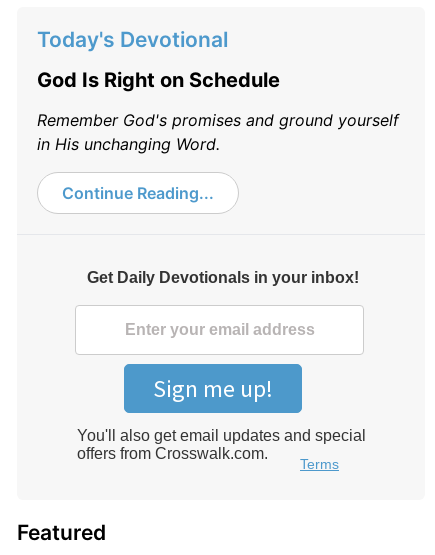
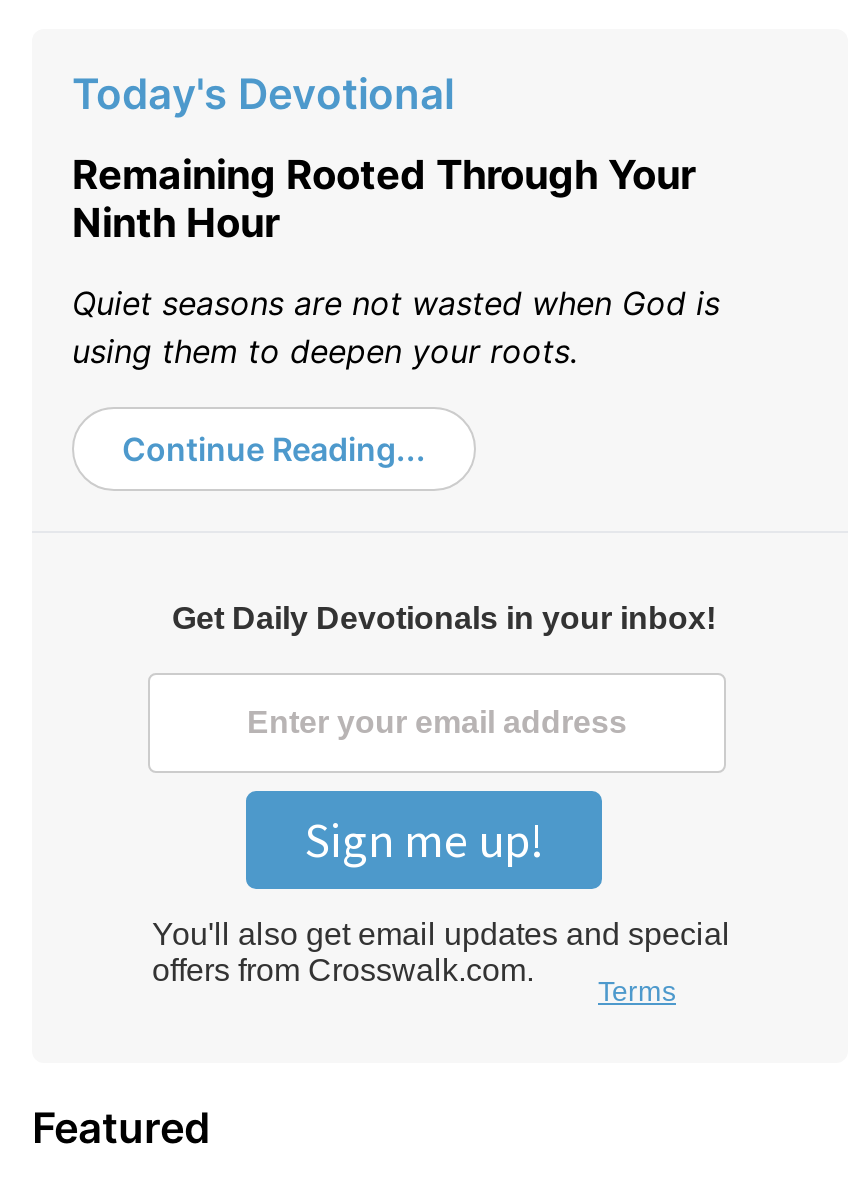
- God Is Right on Schedule
+ Remaining Rooted Through Your
+ Ninth Hour

- Remember God's promises and ground yourself
- in His unchanging Word.
+ Quiet seasons are not wasted when God is
+ using them to deepen your roots.
